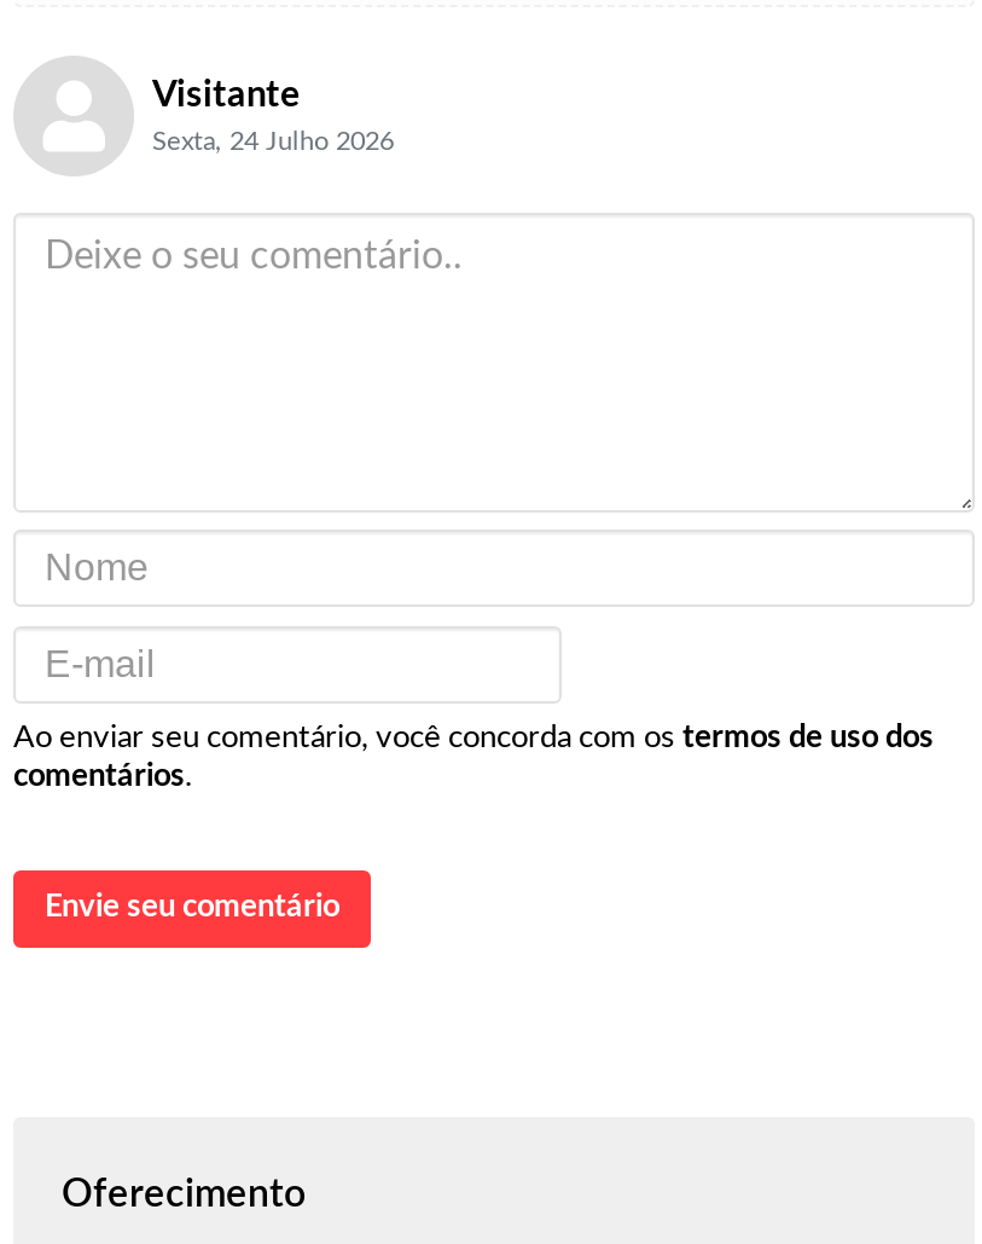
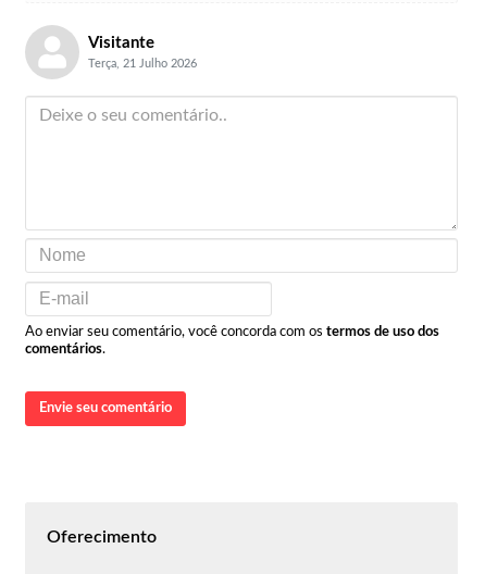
- Sexta, 24 Julho 2026
+ Terça, 21 Julho 2026
